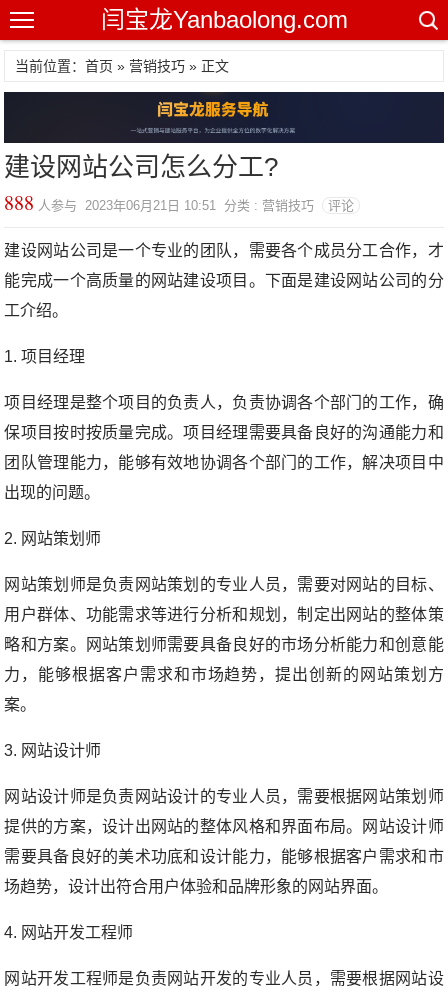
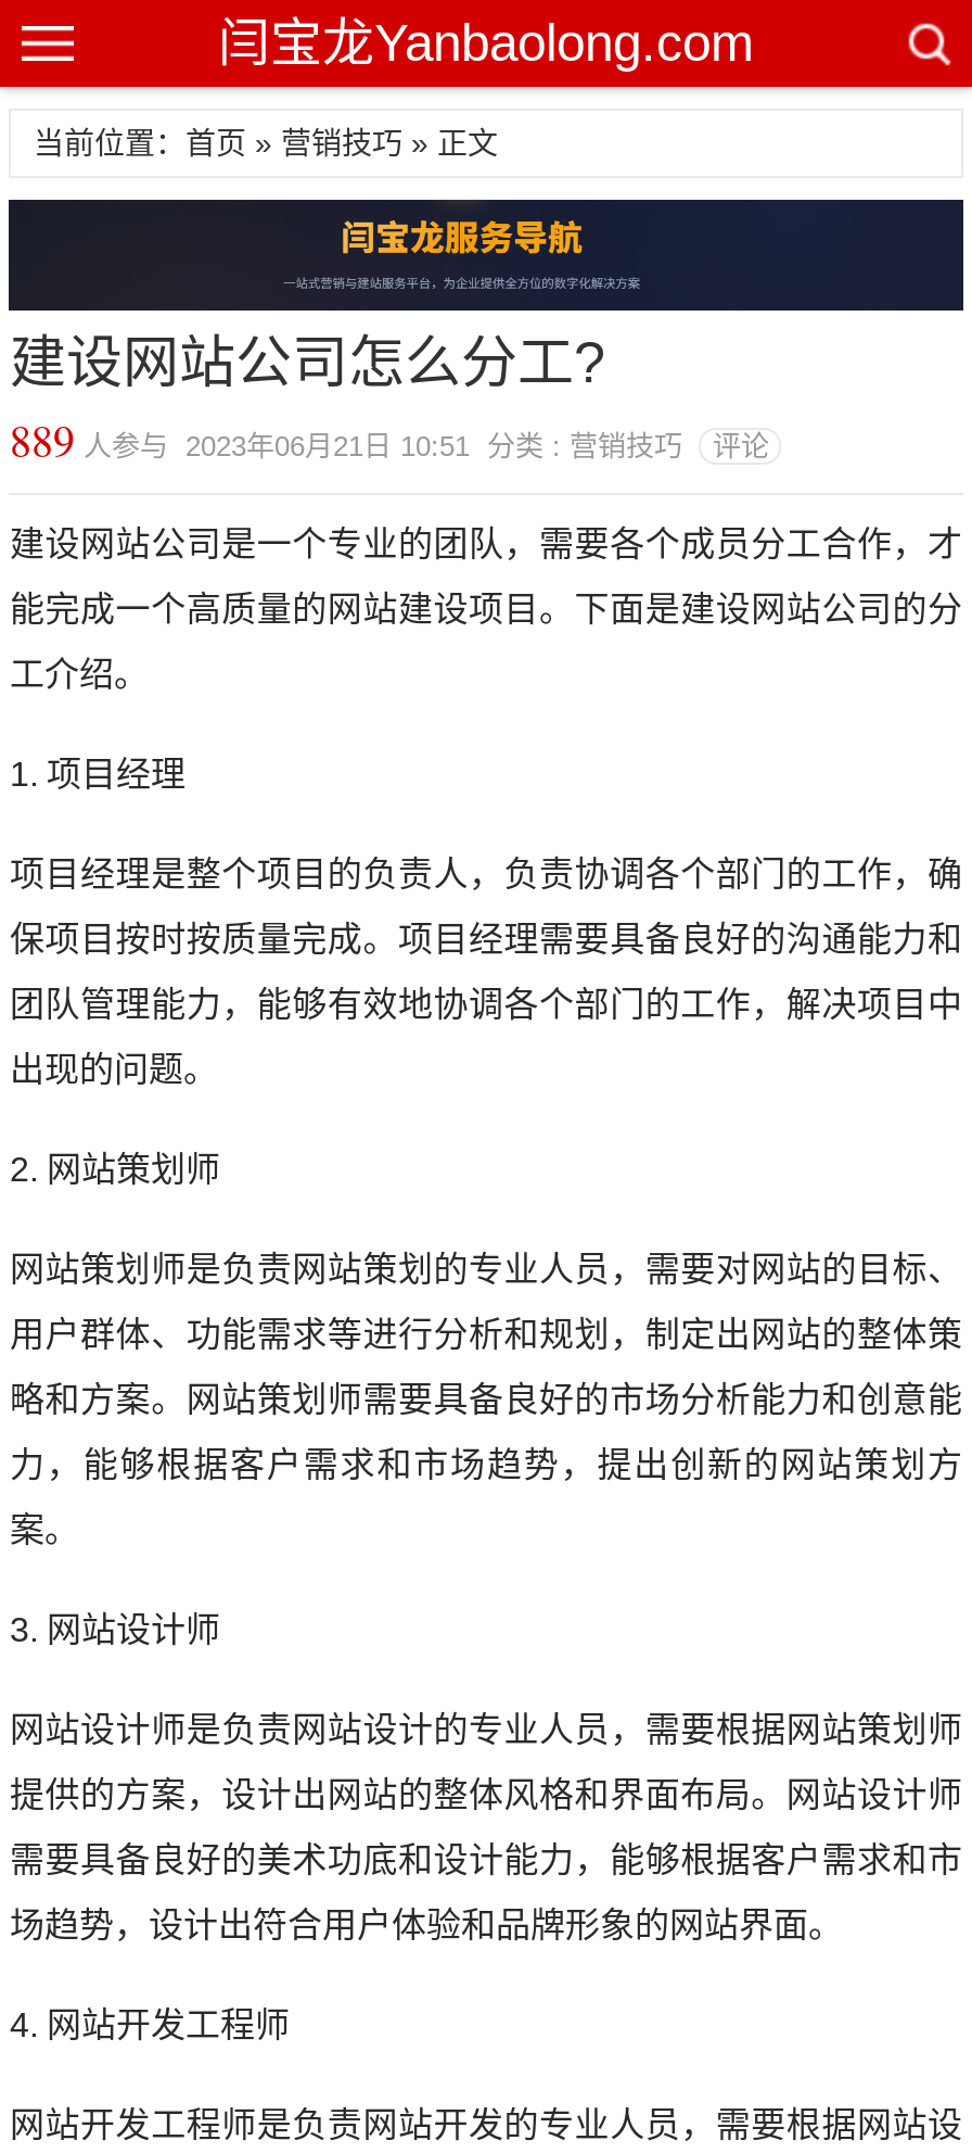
- 888人参与 2023年06月21日 10:51 分类 : 营销技巧 评论
+ 889人参与 2023年06月21日 10:51 分类 : 营销技巧 评论
